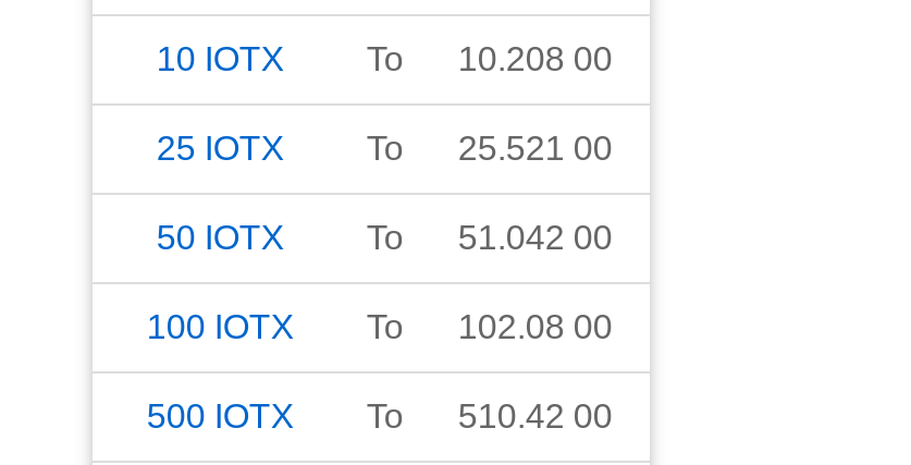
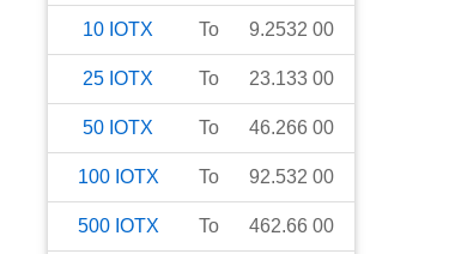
- To 10.208 00
+ To 9.2532 00

- To 25.521 00
+ To 23.133 00

- To 51.042 00
+ To 46.266 00

- 100 IOTX To 102.08 00
+ 100 IOTX To 92.532 00

- 500 IOTX To 510.42 00
+ 500 IOTX To 462.66 00
